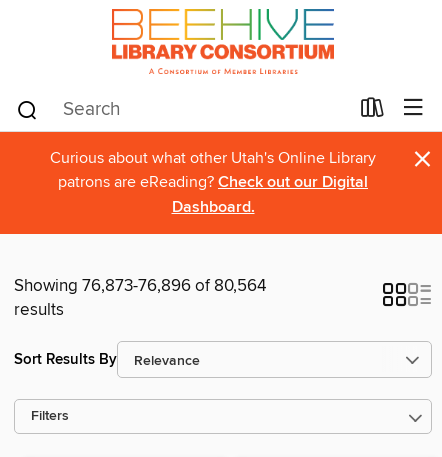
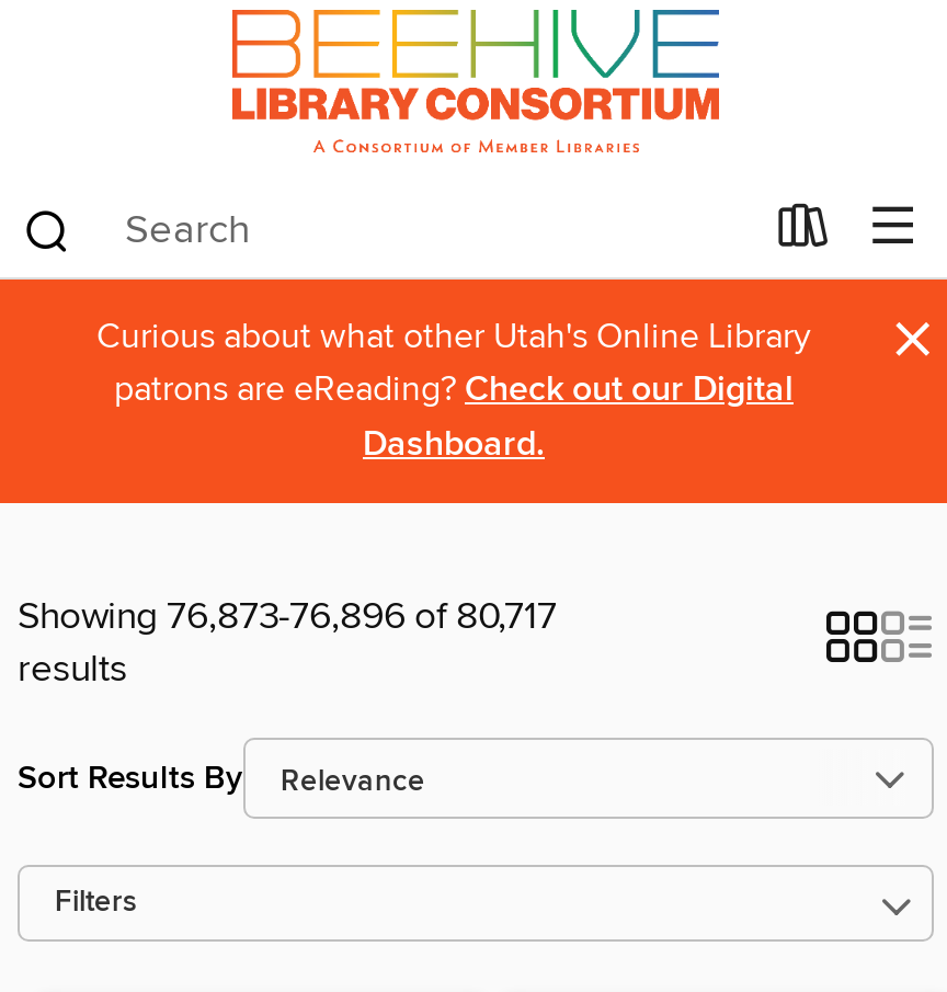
- Showing 76,873-76,896 of 80,564
+ Showing 76,873-76,896 of 80,717
